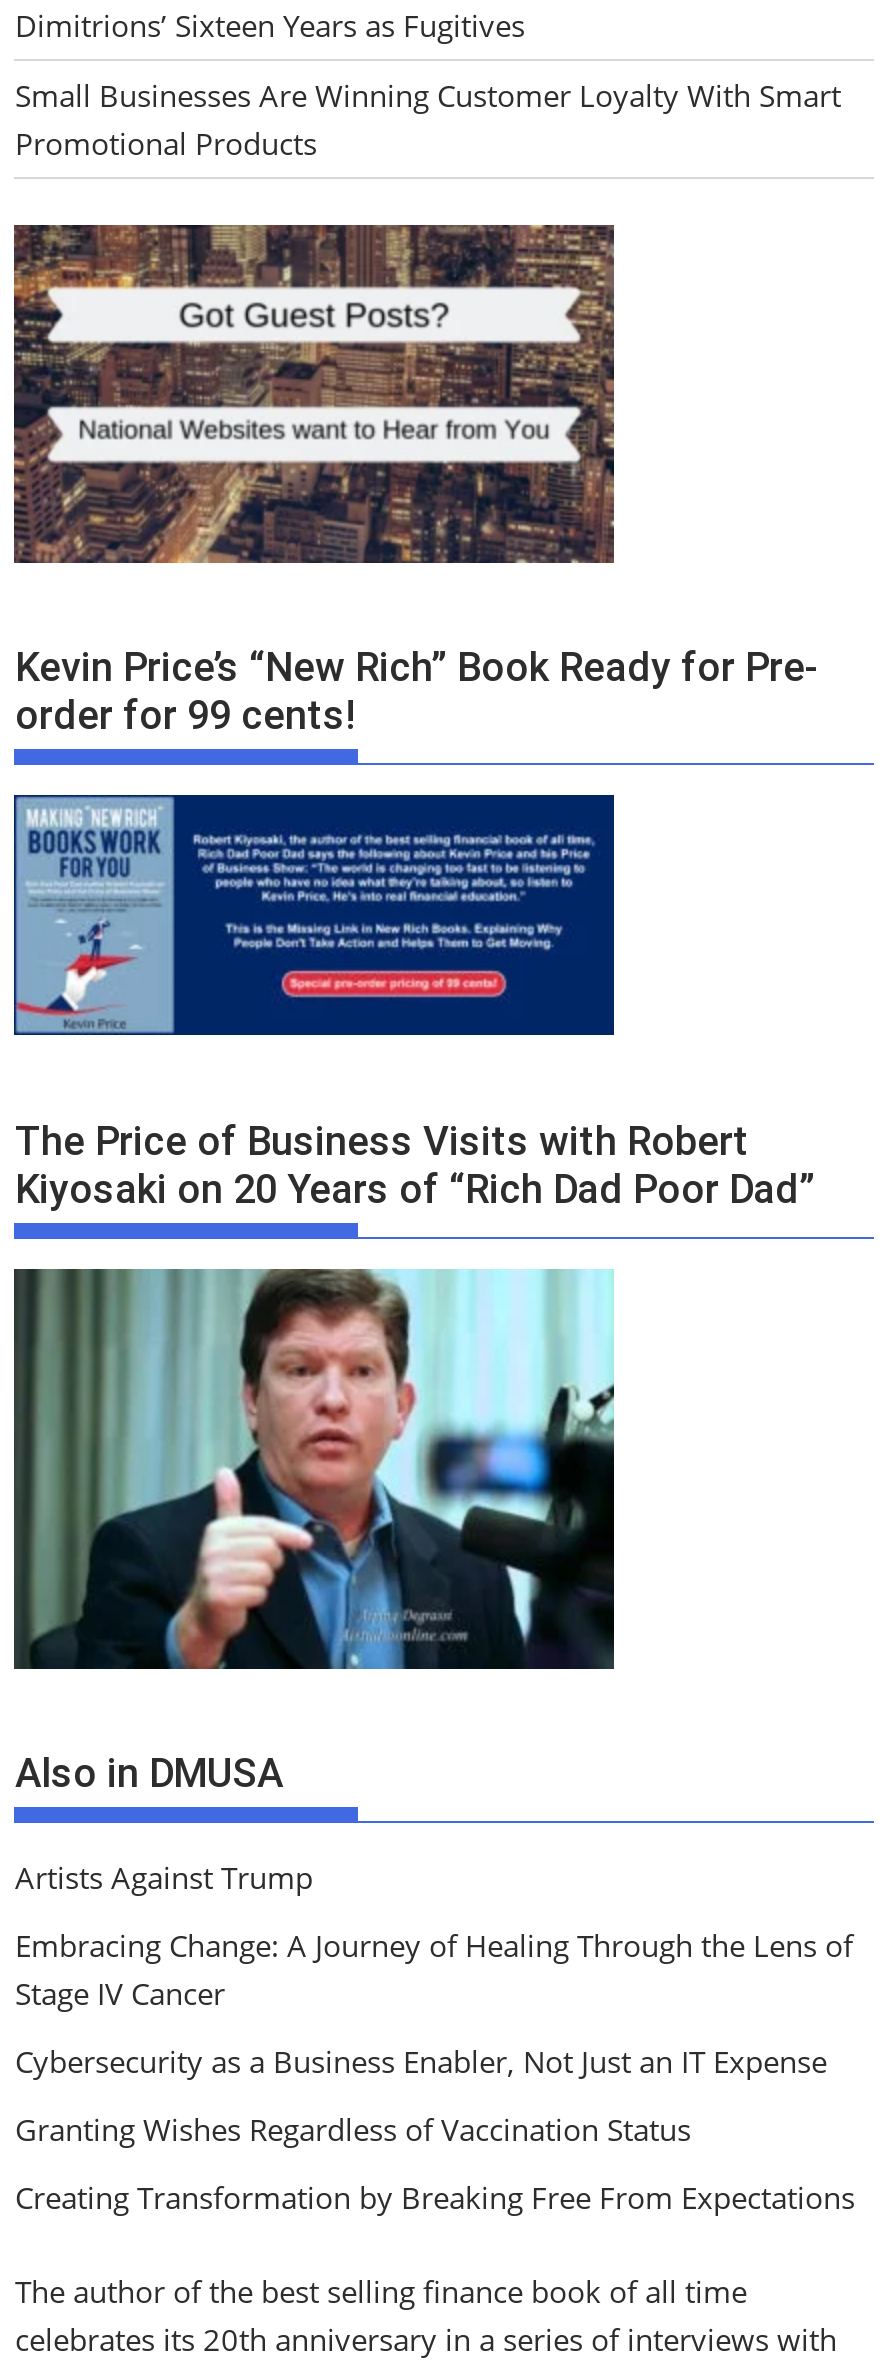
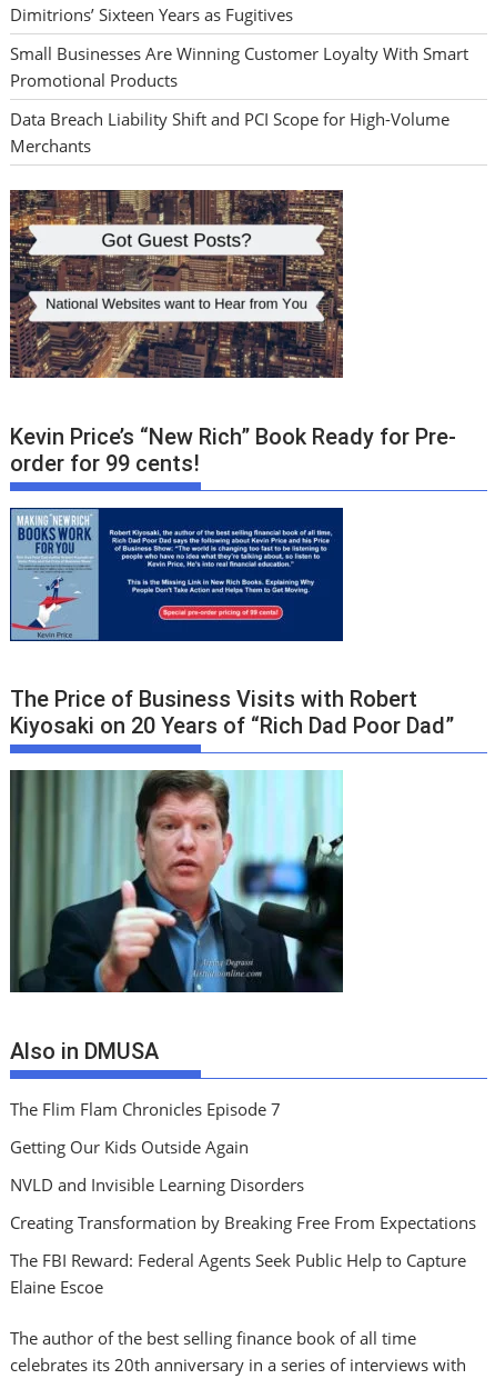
+ Data Breach Liability Shift and PCI Scope for High-Volume
+ Merchants

- Artists Against Trump
- Embracing Change: A Journey of Healing Through the Lens of
- Stage IV Cancer
- Cybersecurity as a Business Enabler, Not Just an IT Expense
- Granting Wishes Regardless of Vaccination Status
+ The Flim Flam Chronicles Episode 7
+ Getting Our Kids Outside Again
+ NVLD and Invisible Learning Disorders

+ The FBI Reward: Federal Agents Seek Public Help to Capture
+ Elaine Escoe
